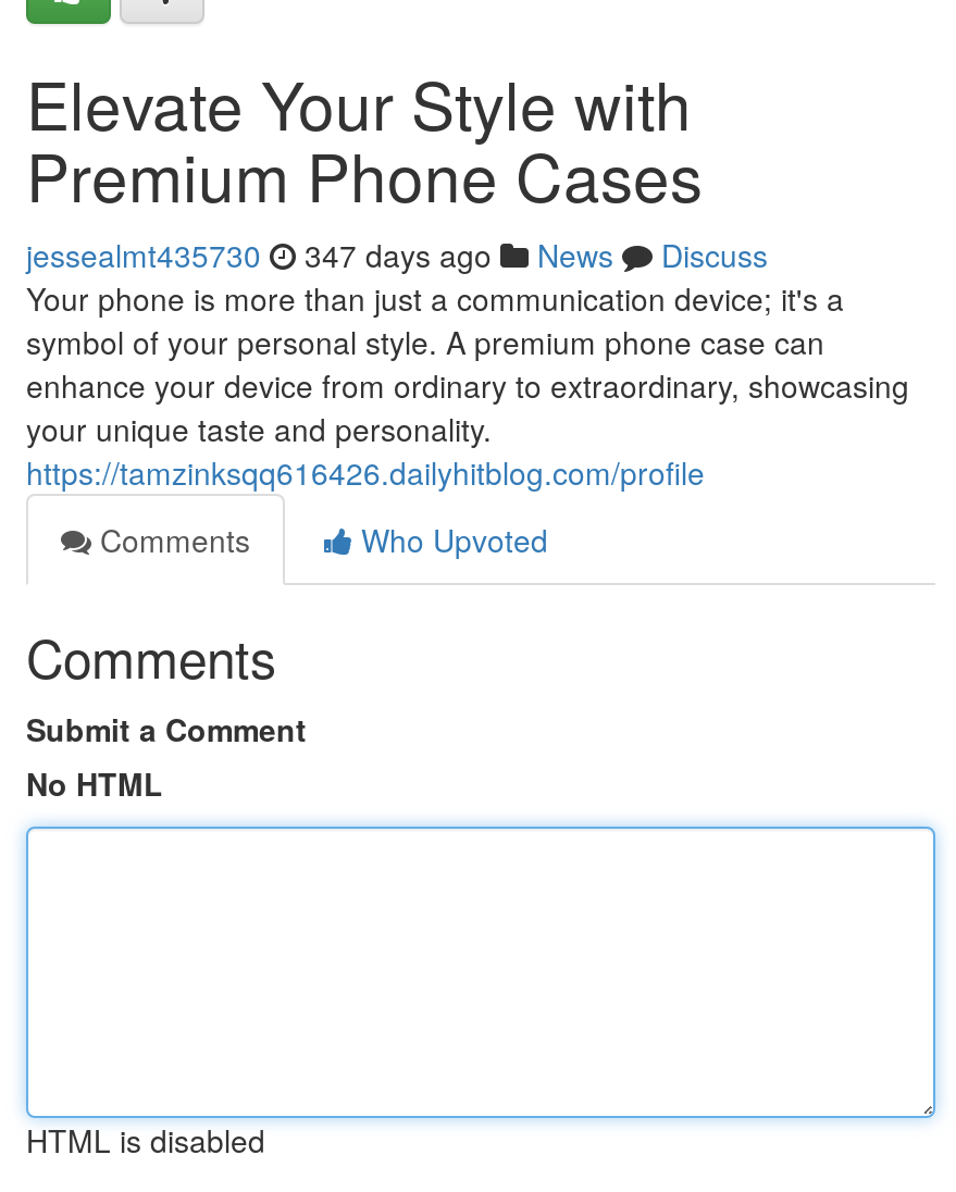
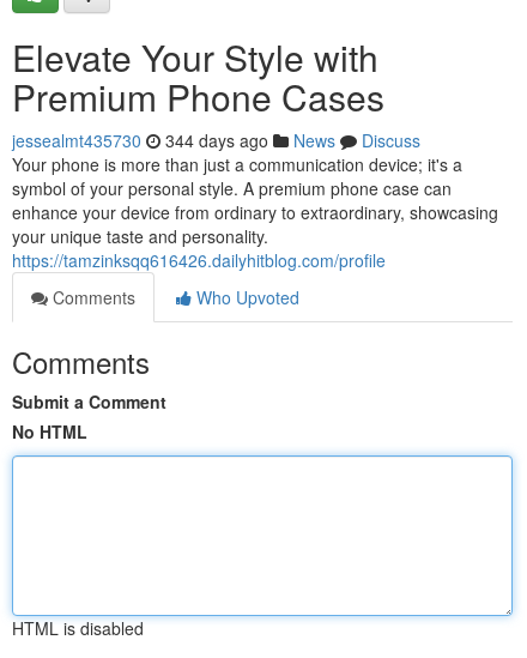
- jessealmt435730 347 days ago News Discuss
+ jessealmt435730 344 days ago News Discuss
